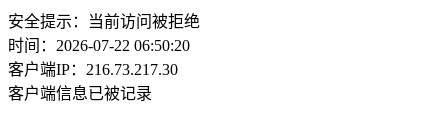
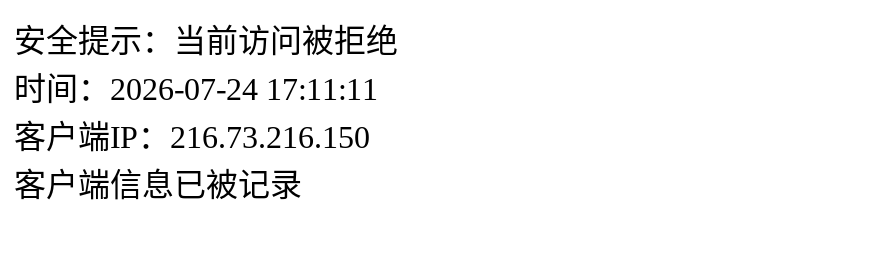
- 时间：2026-07-22 06:50:20
+ 时间：2026-07-24 17:11:11

- 客户端IP：216.73.217.30
+ 客户端IP：216.73.216.150
